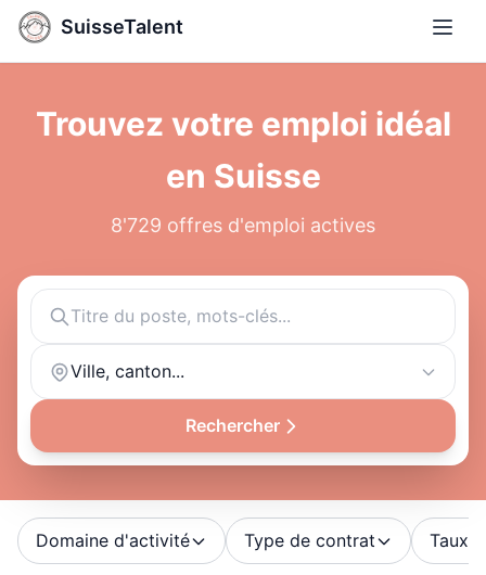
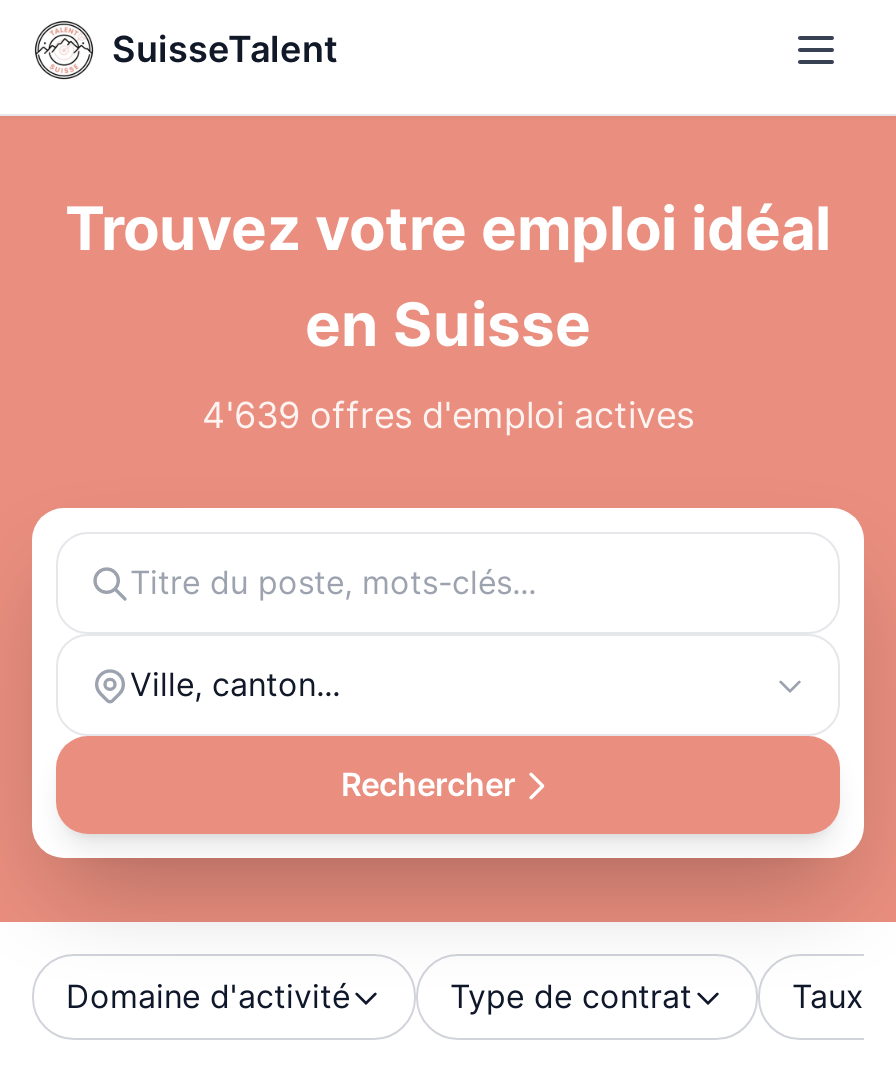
- 8'729 offres d'emploi actives
+ 4'639 offres d'emploi actives
